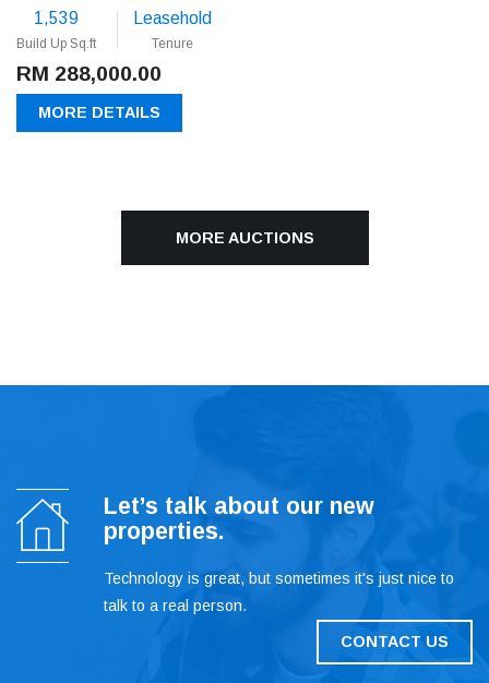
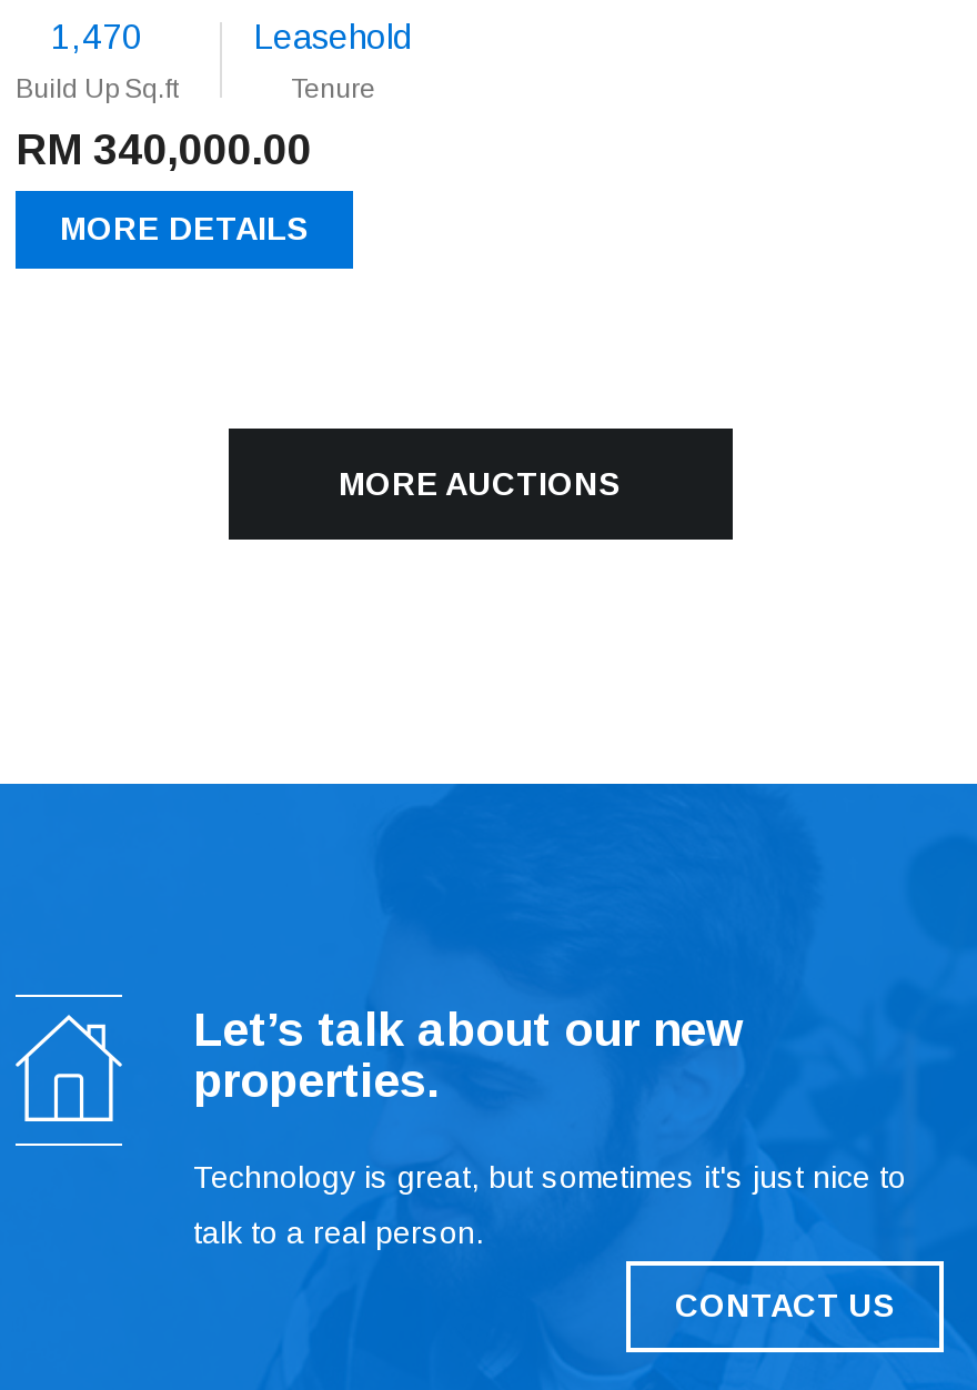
- 1,539
+ 1,470

- RM 288,000.00
+ RM 340,000.00
